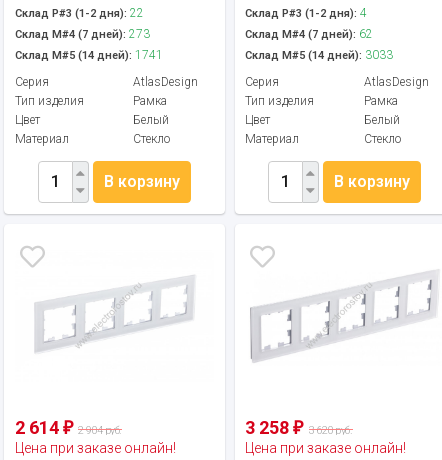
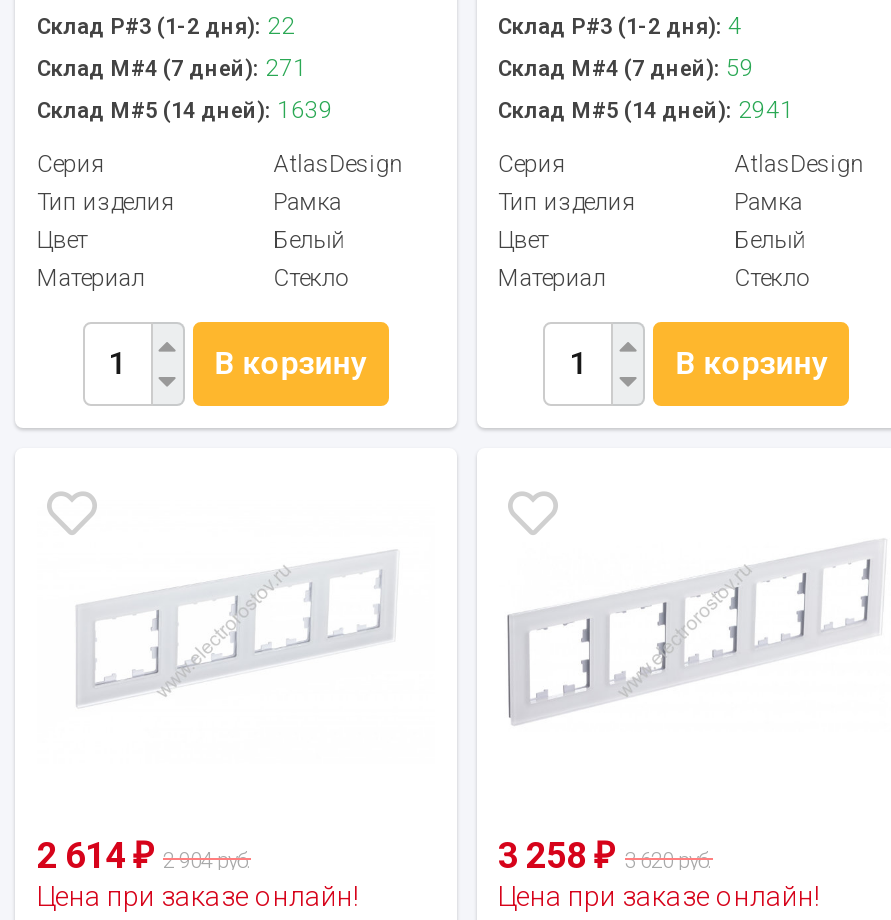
- Склад М#4 (7 дней): 273
+ Склад М#4 (7 дней): 271

- Склад М#4 (7 дней): 62
+ Склад М#4 (7 дней): 59

- Склад М#5 (14 дней): 1741
+ Склад М#5 (14 дней): 1639

- Склад М#5 (14 дней): 3033
+ Склад М#5 (14 дней): 2941
